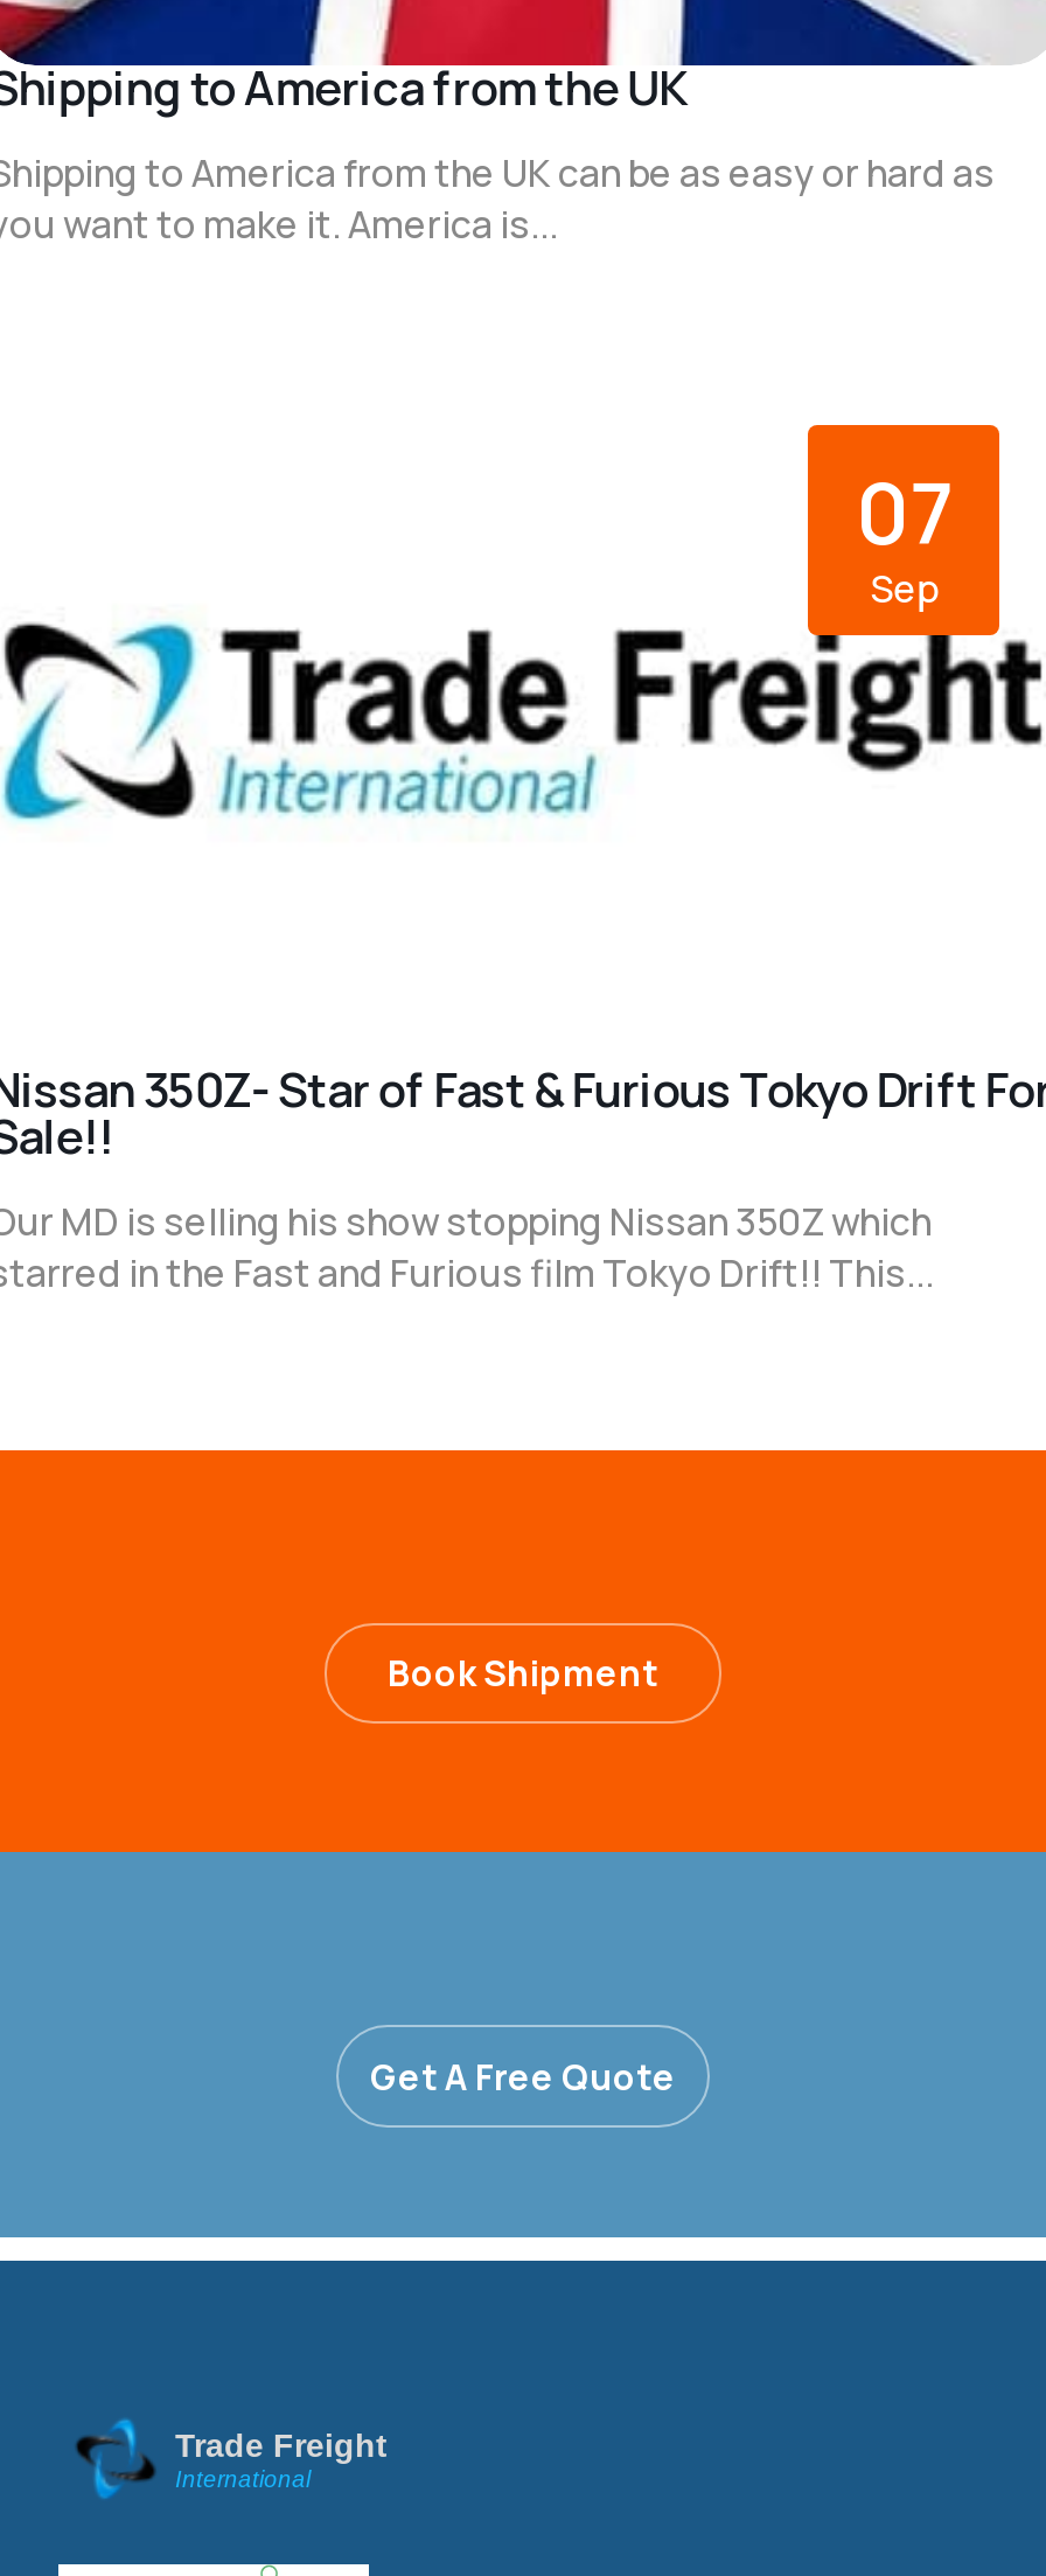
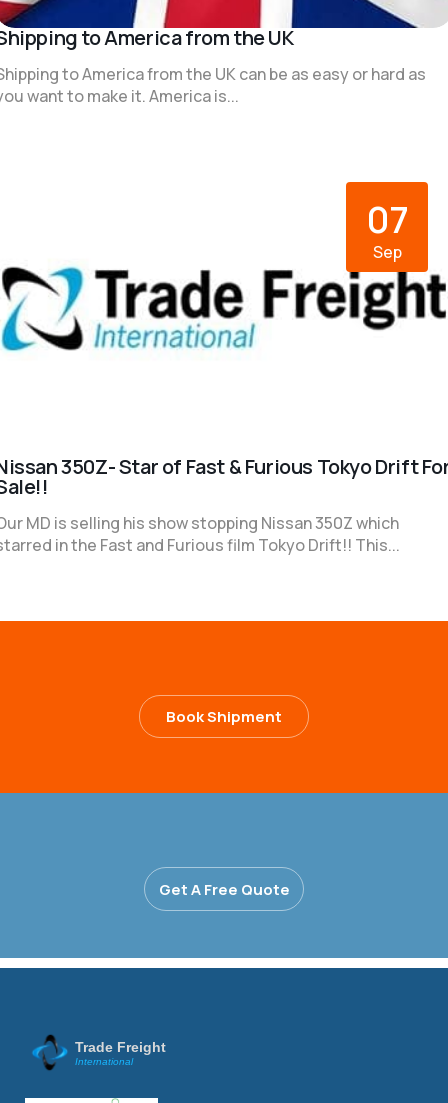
- [image]
+ [image]
